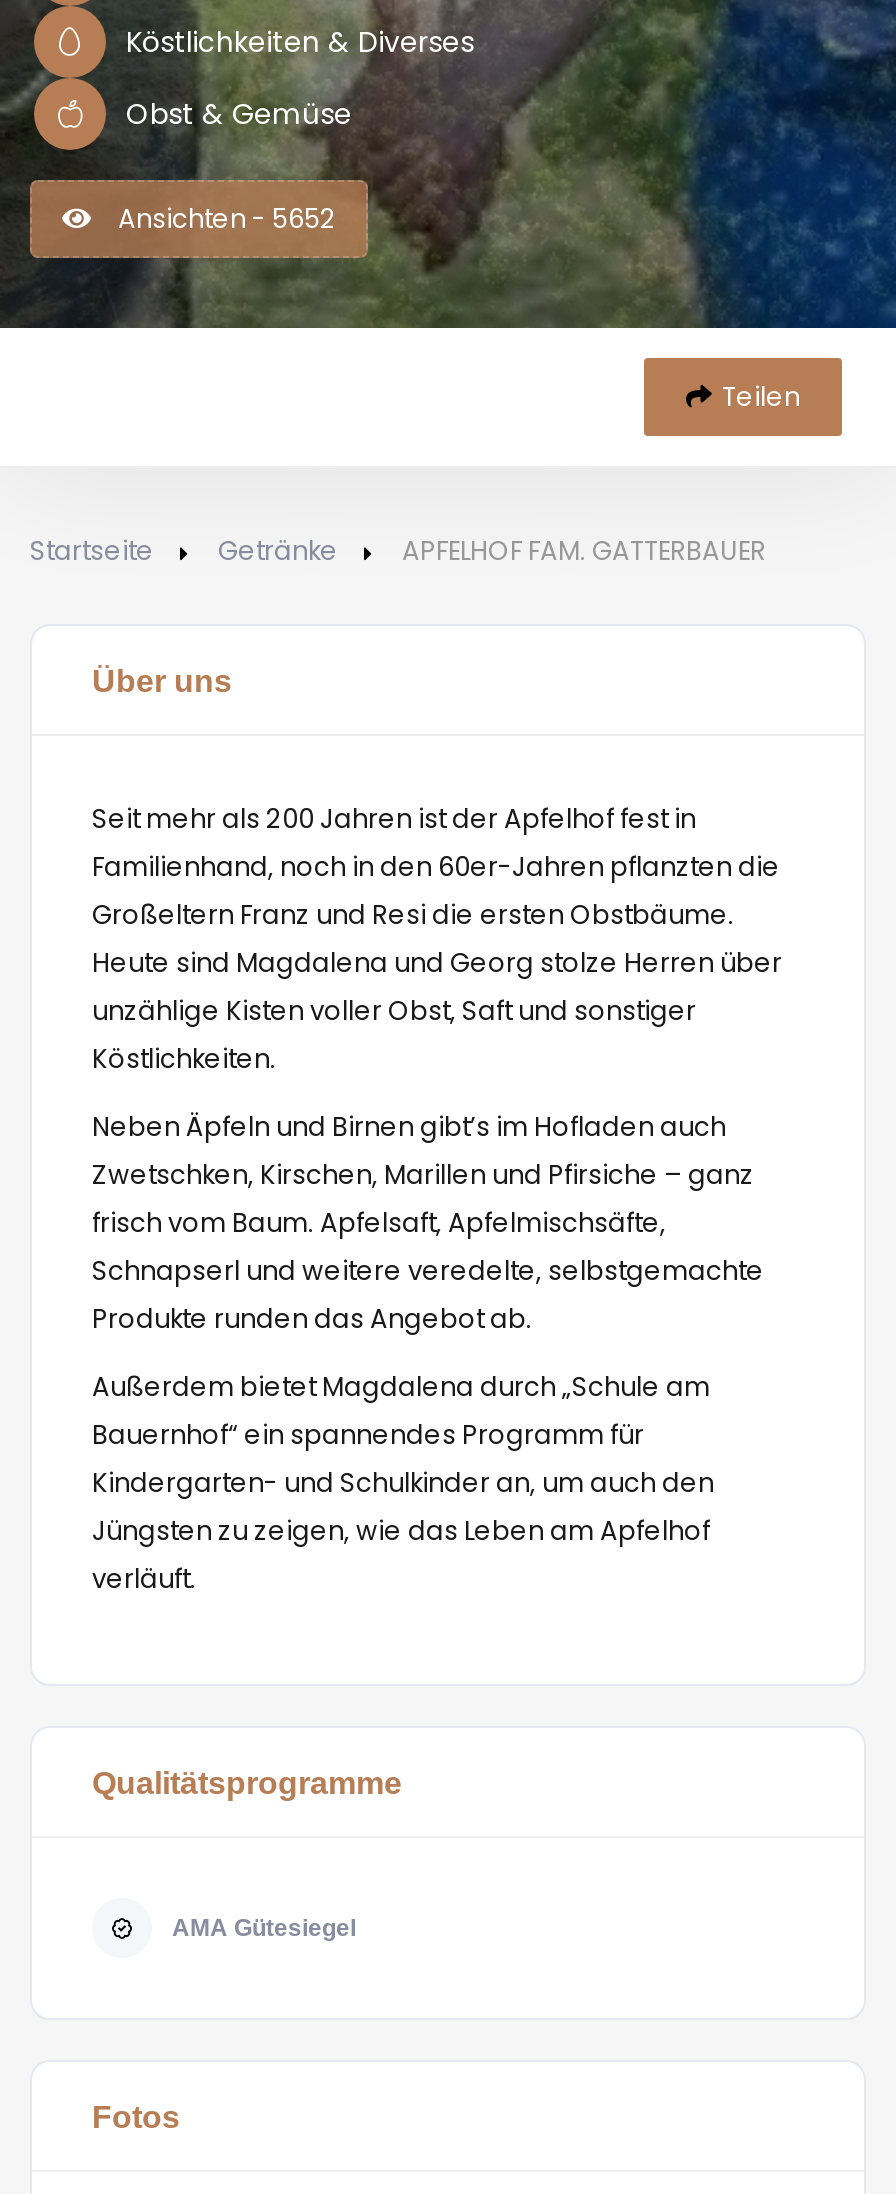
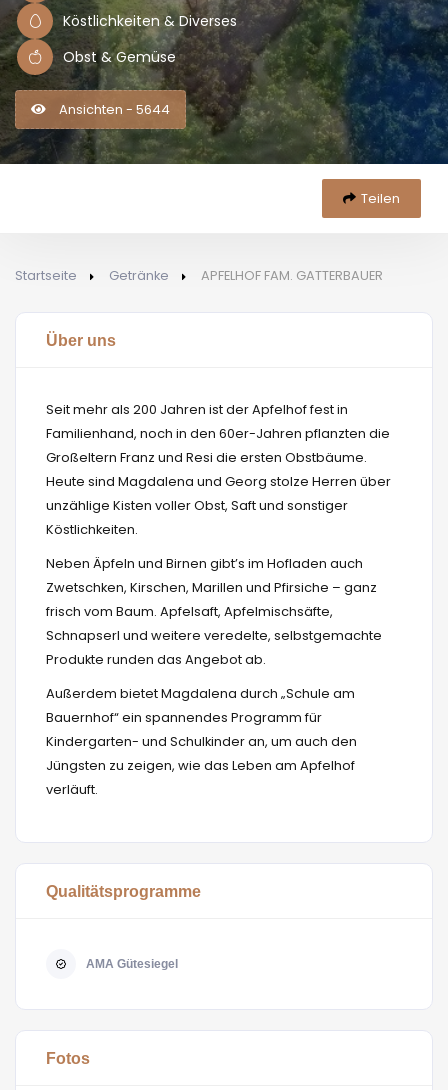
- Ansichten - 5652
+ Ansichten - 5644
